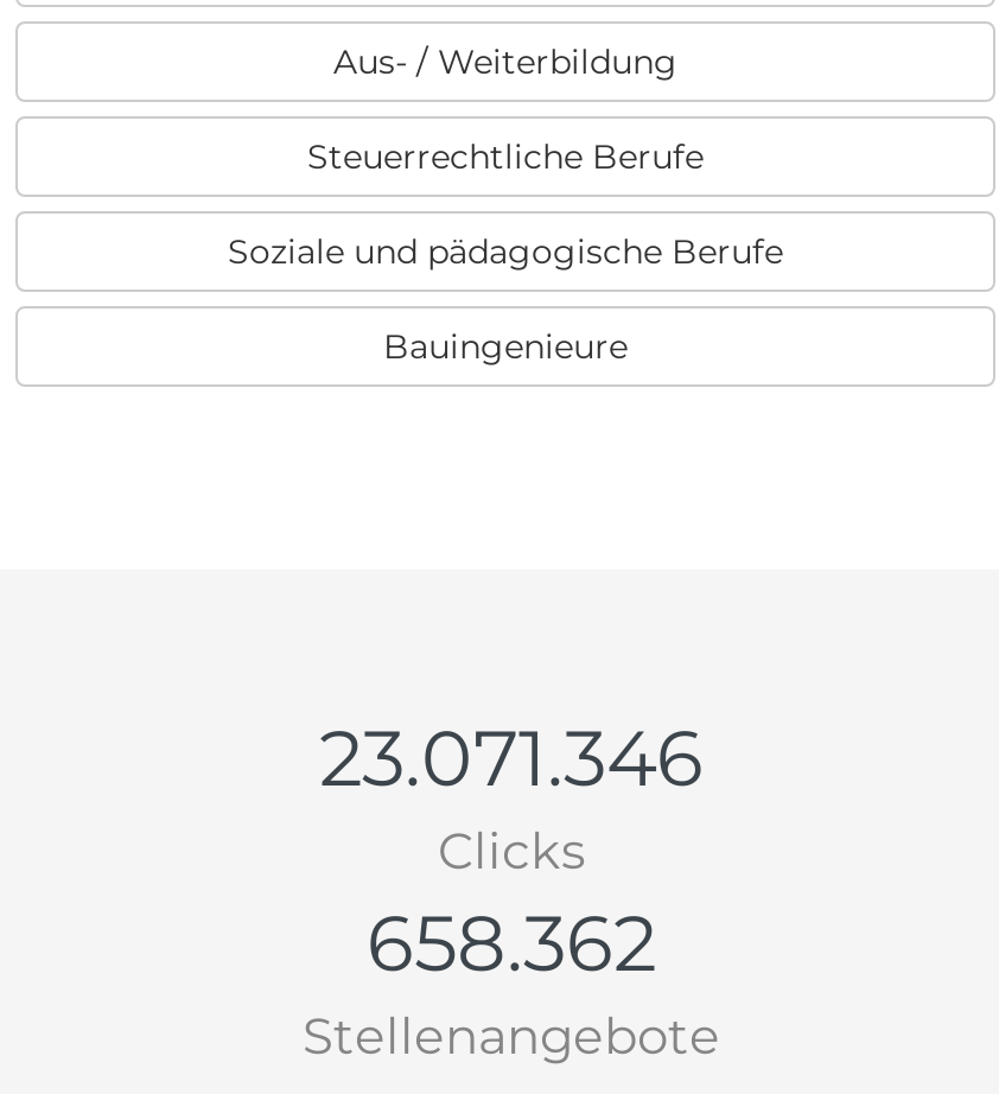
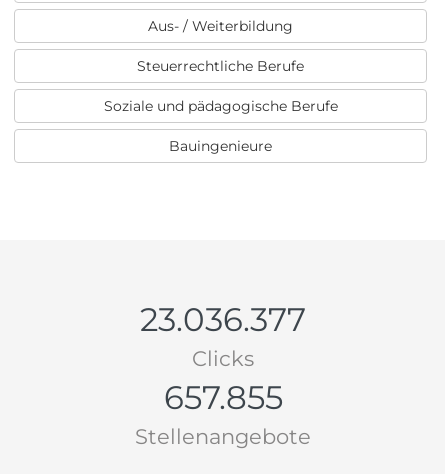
- 23.071.346
+ 23.036.377

- 658.362
+ 657.855
